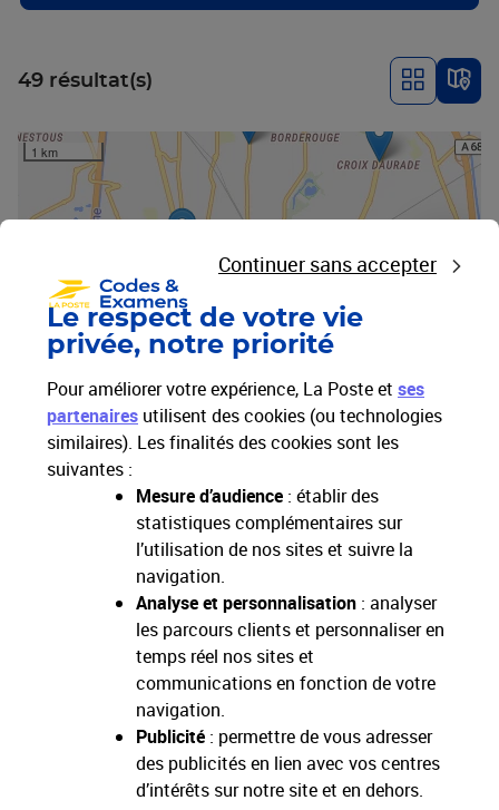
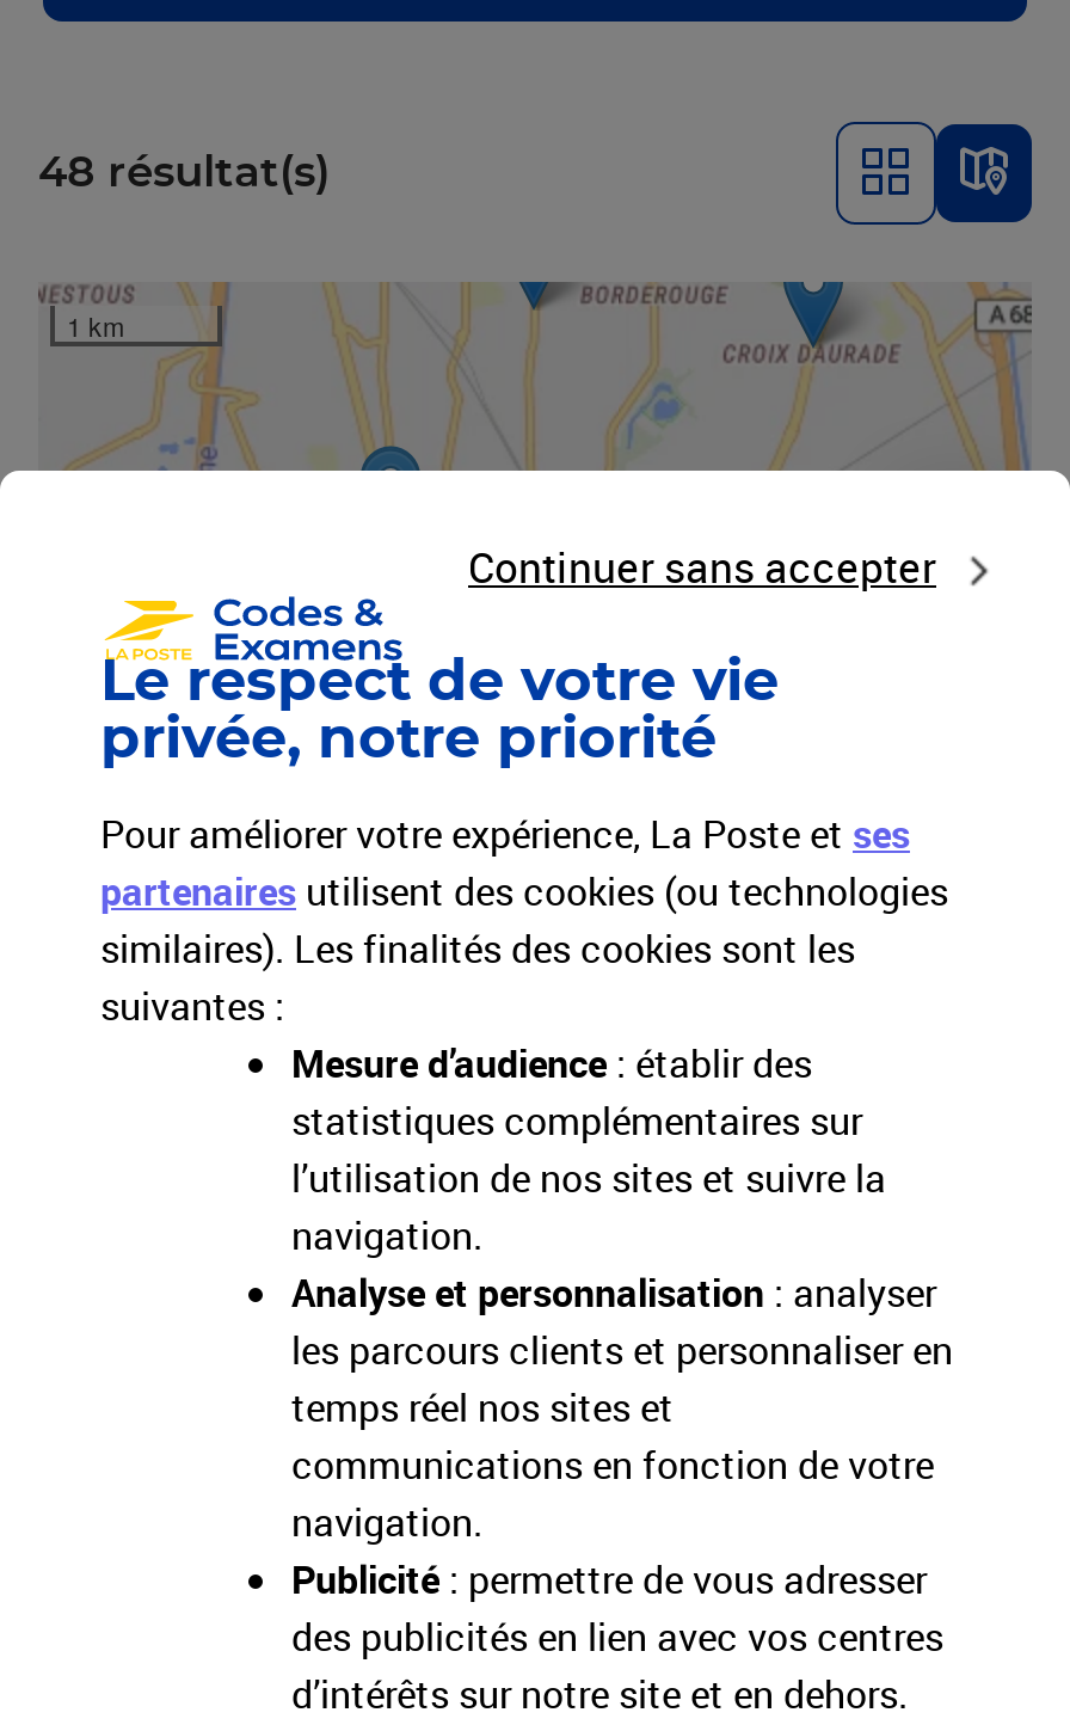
- 49 résultat(s)
+ 48 résultat(s)
